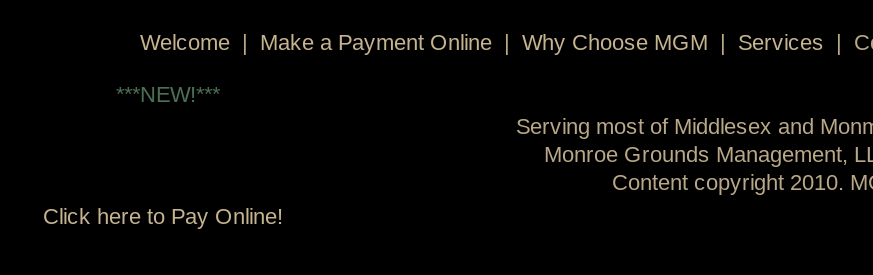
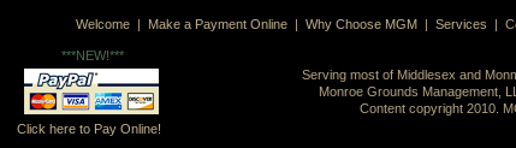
+ [image]
